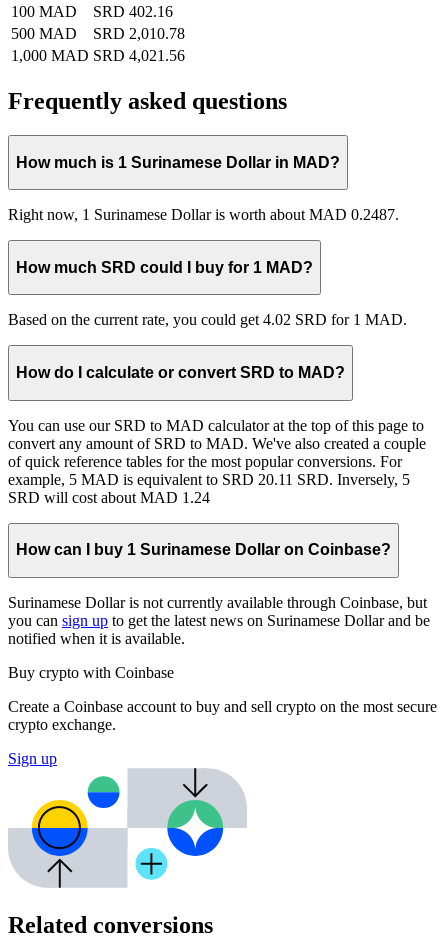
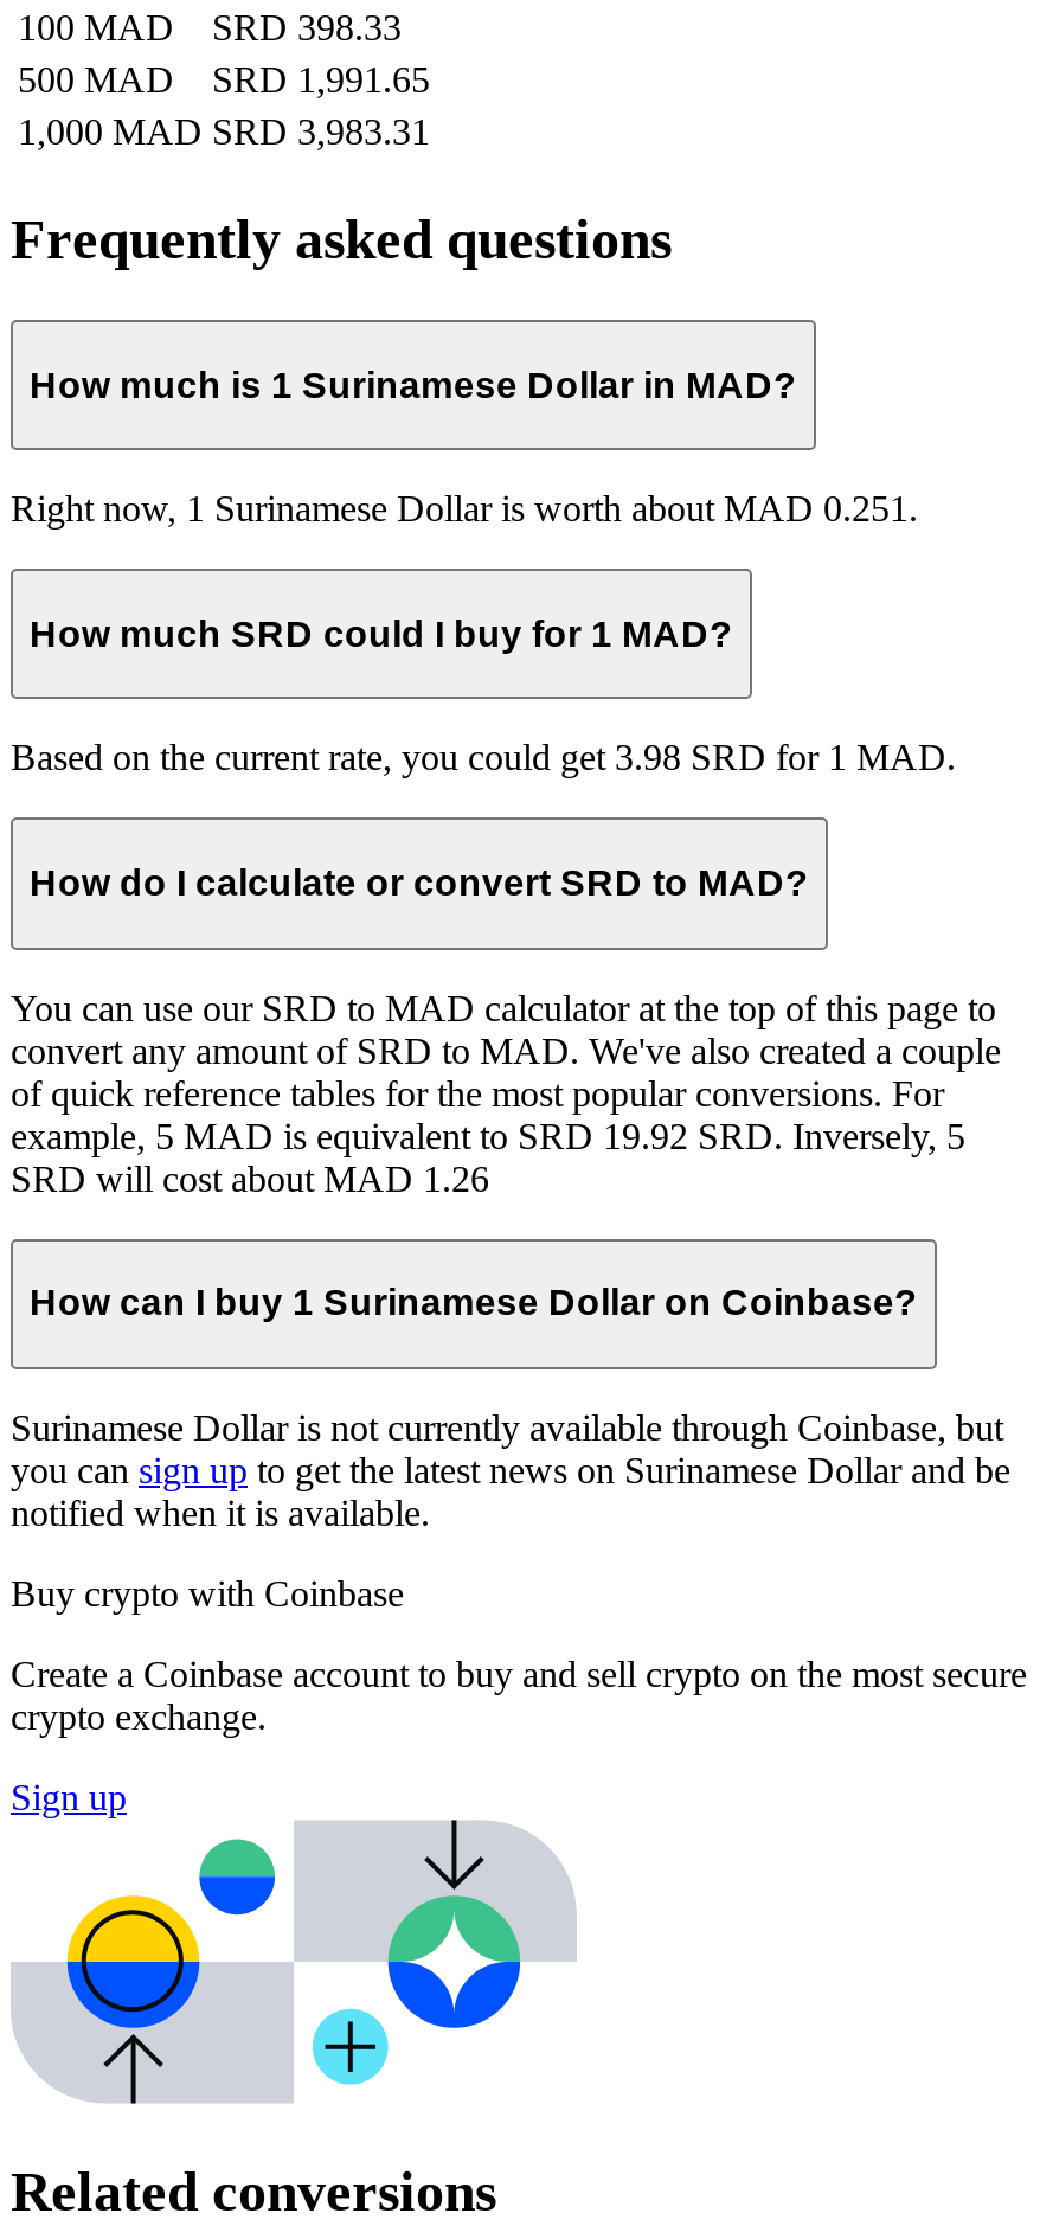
- 100 MAD SRD 402.16
+ 100 MAD SRD 398.33

- 500 MAD SRD 2,010.78
+ 500 MAD SRD 1,991.65

- 1,000 MAD SRD 4,021.56
+ 1,000 MAD SRD 3,983.31

- Right now, 1 Surinamese Dollar is worth about MAD 0.2487.
+ Right now, 1 Surinamese Dollar is worth about MAD 0.251.

- Based on the current rate, you could get 4.02 SRD for 1 MAD.
+ Based on the current rate, you could get 3.98 SRD for 1 MAD.

- example, 5 MAD is equivalent to SRD 20.11 SRD. Inversely, 5
+ example, 5 MAD is equivalent to SRD 19.92 SRD. Inversely, 5

- SRD will cost about MAD 1.24
+ SRD will cost about MAD 1.26
